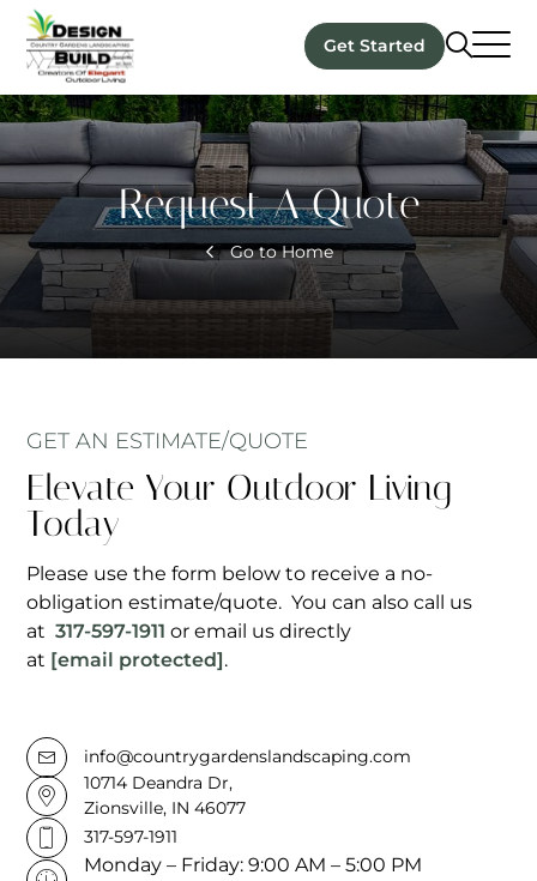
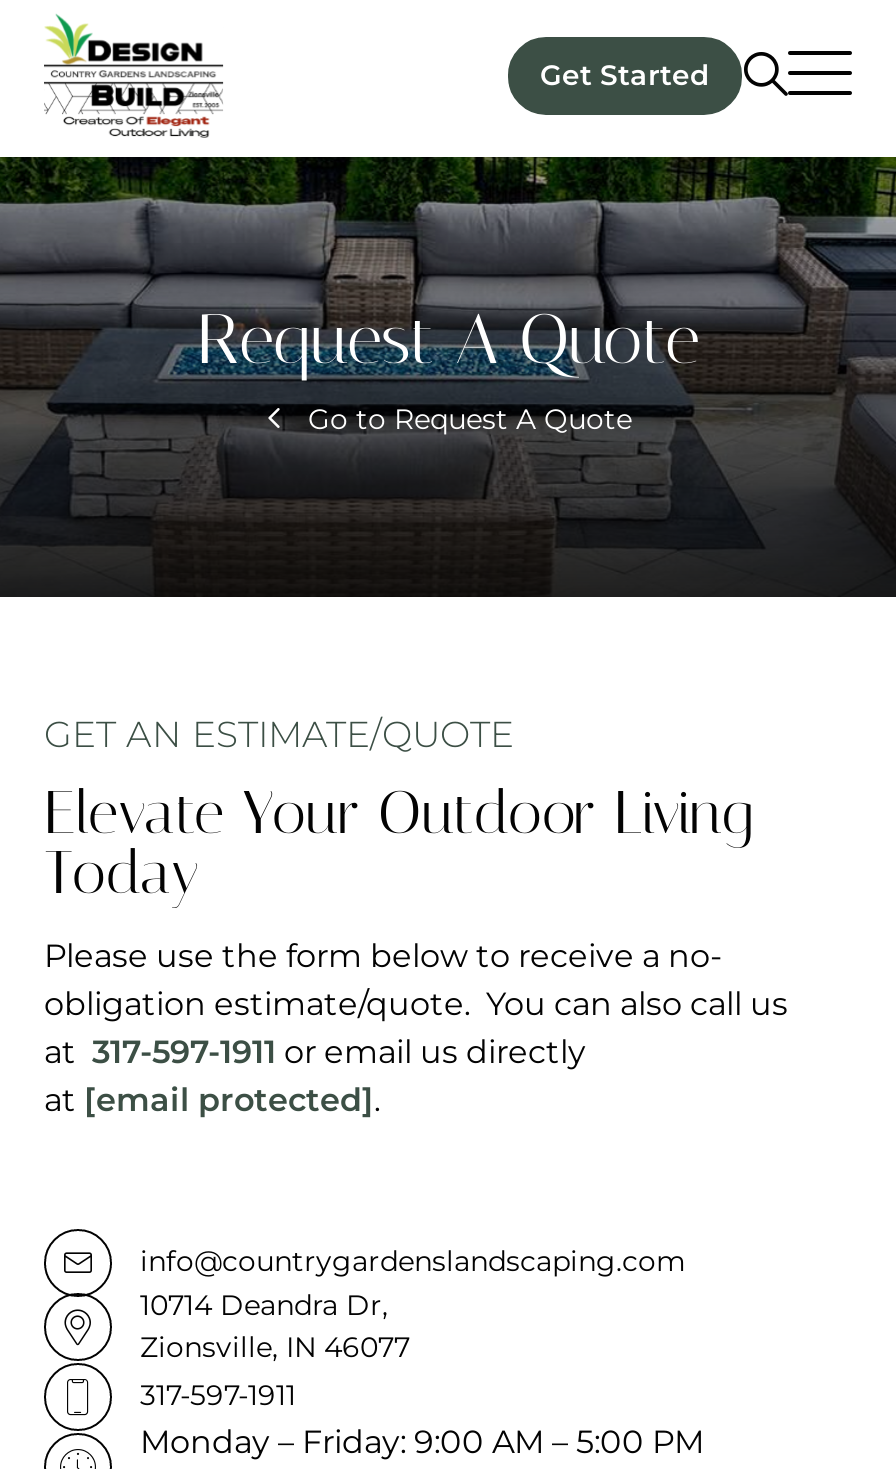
- Go to Home
+ Go to Request A Quote
